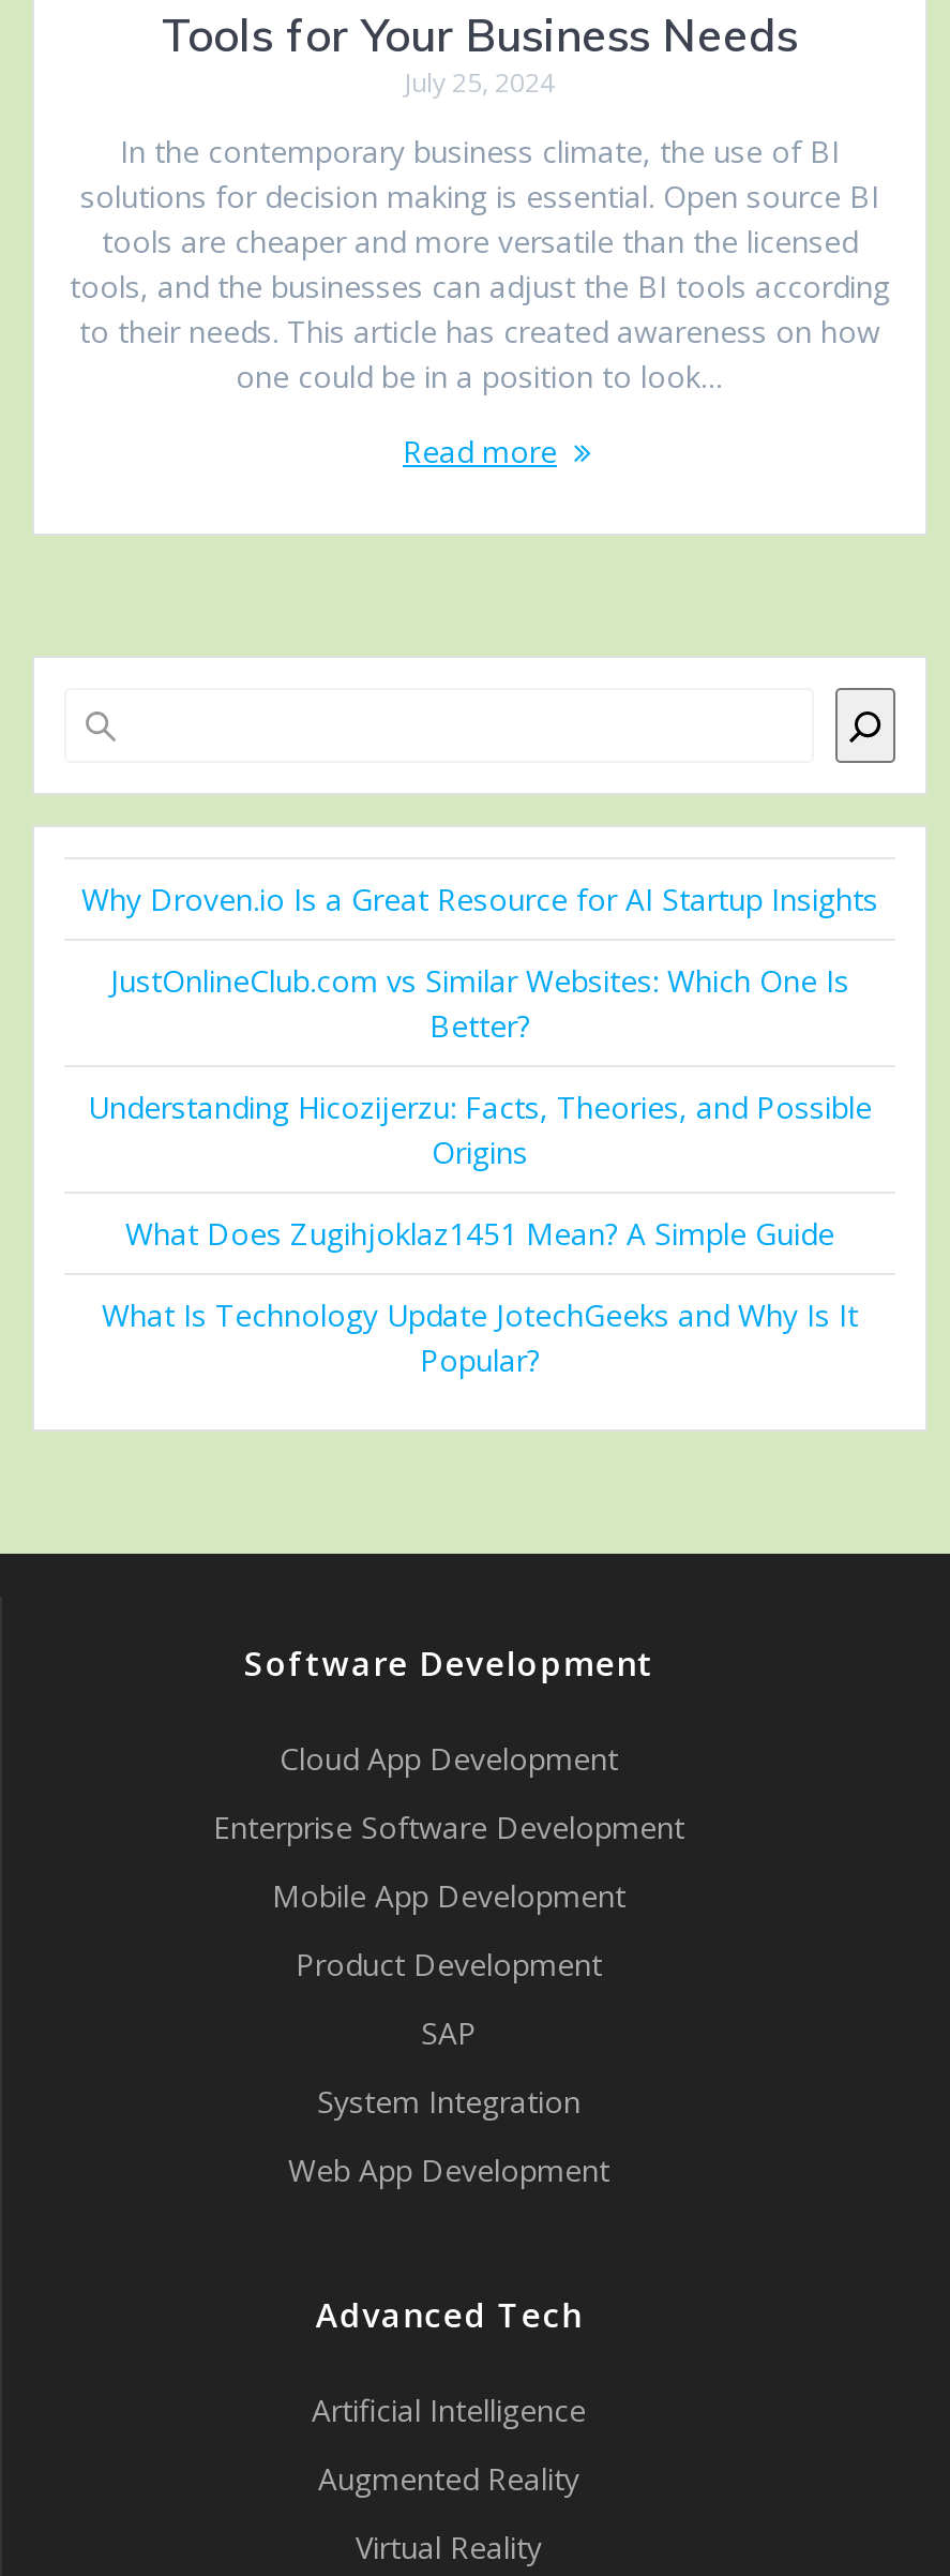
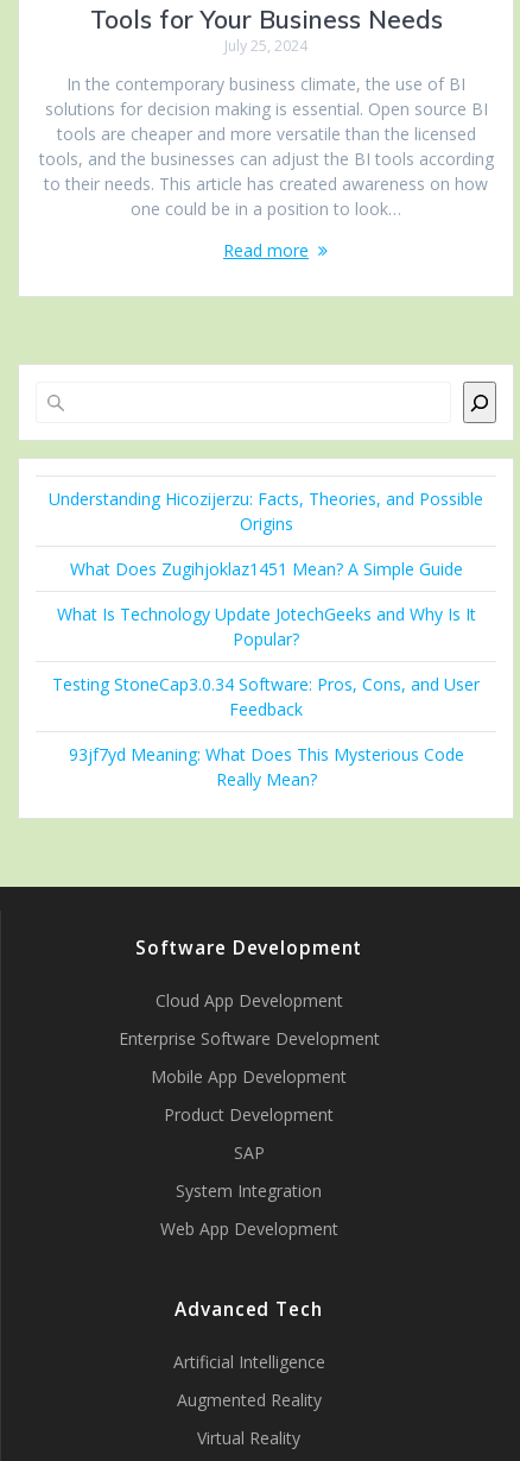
- Why Droven.io Is a Great Resource for AI Startup Insights
- JustOnlineClub.com vs Similar Websites: Which One Is
- Better?

moved up: Understanding Hicozijerzu: Facts, Theories, and Possible | Origins | What Does Zugihjoklaz1451 Mean? A Simple Guide | What Is Technology Update JotechGeeks and Why Is It | Popular?

+ Testing StoneCap3.0.34 Software: Pros, Cons, and User
+ Feedback
+ 93jf7yd Meaning: What Does This Mysterious Code
+ Really Mean?
